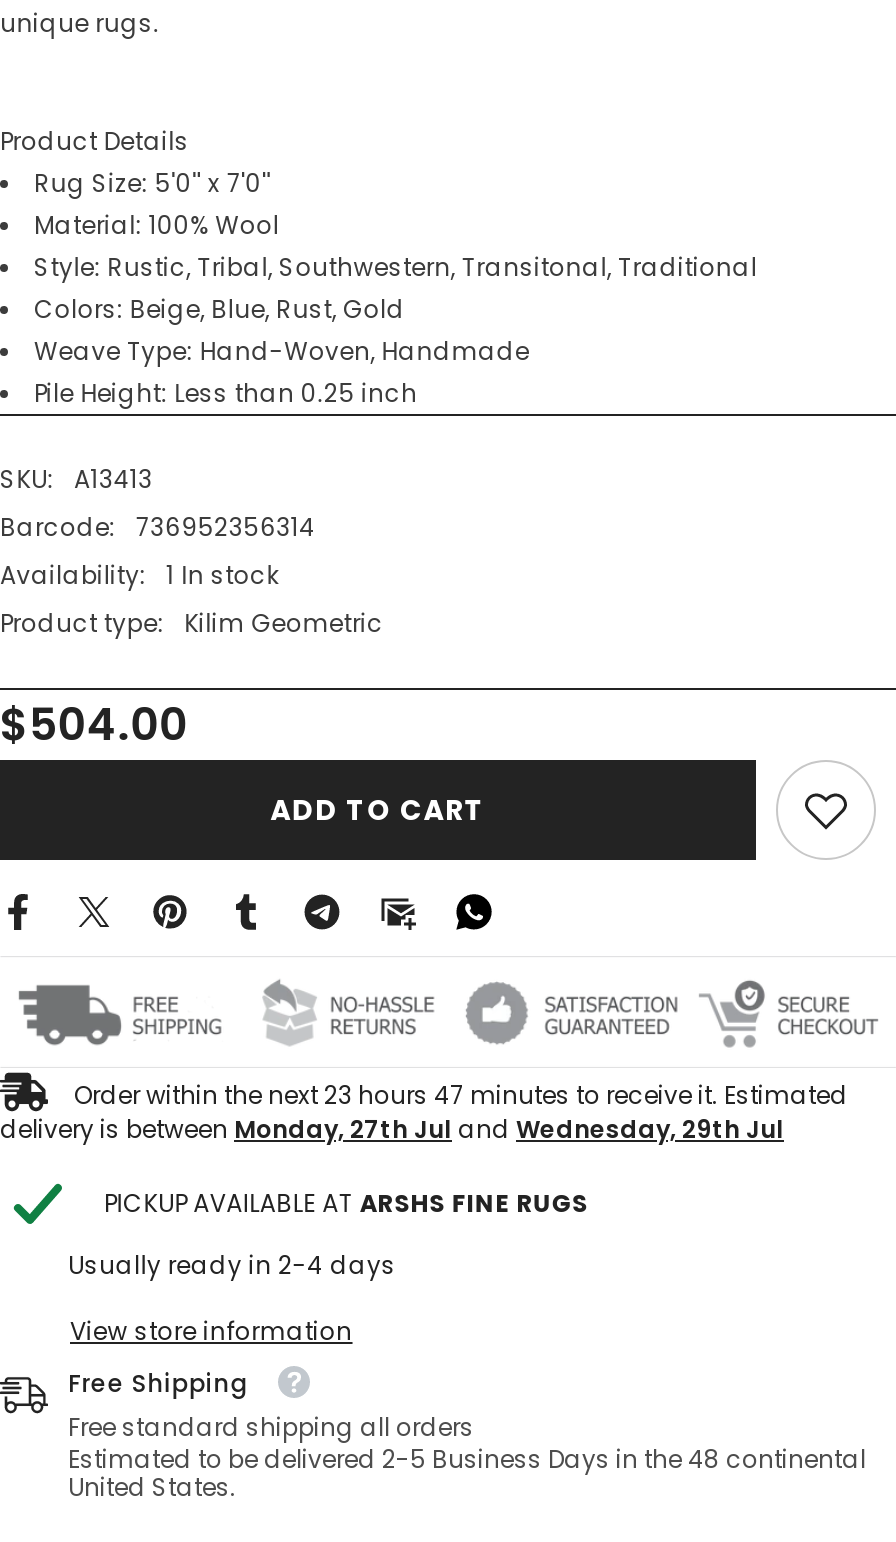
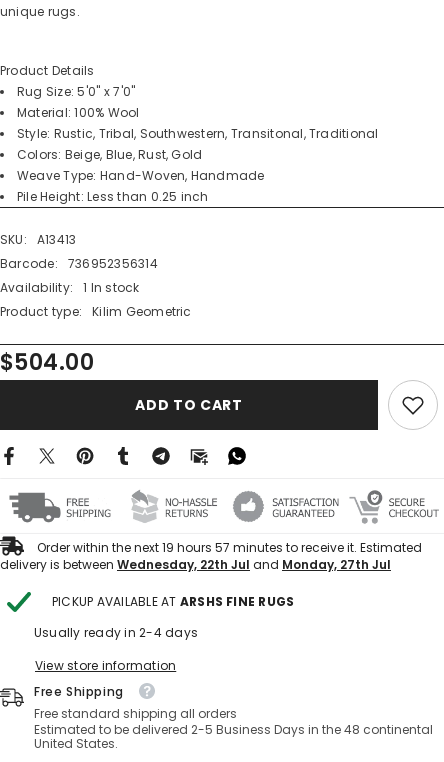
- Order within the next 23 hours 47 minutes to receive it. Estimated
+ Order within the next 19 hours 57 minutes to receive it. Estimated

- delivery is between Monday, 27th Jul and Wednesday, 29th Jul
+ delivery is between Wednesday, 22th Jul and Monday, 27th Jul
